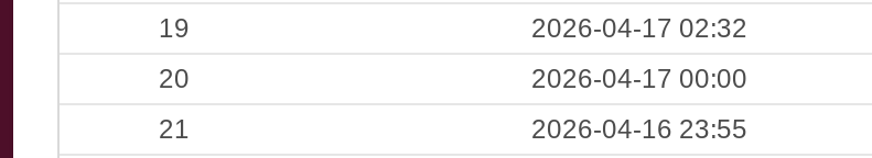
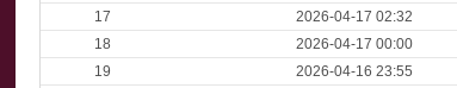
- 19
+ 17

- 20
+ 18

- 21
+ 19
